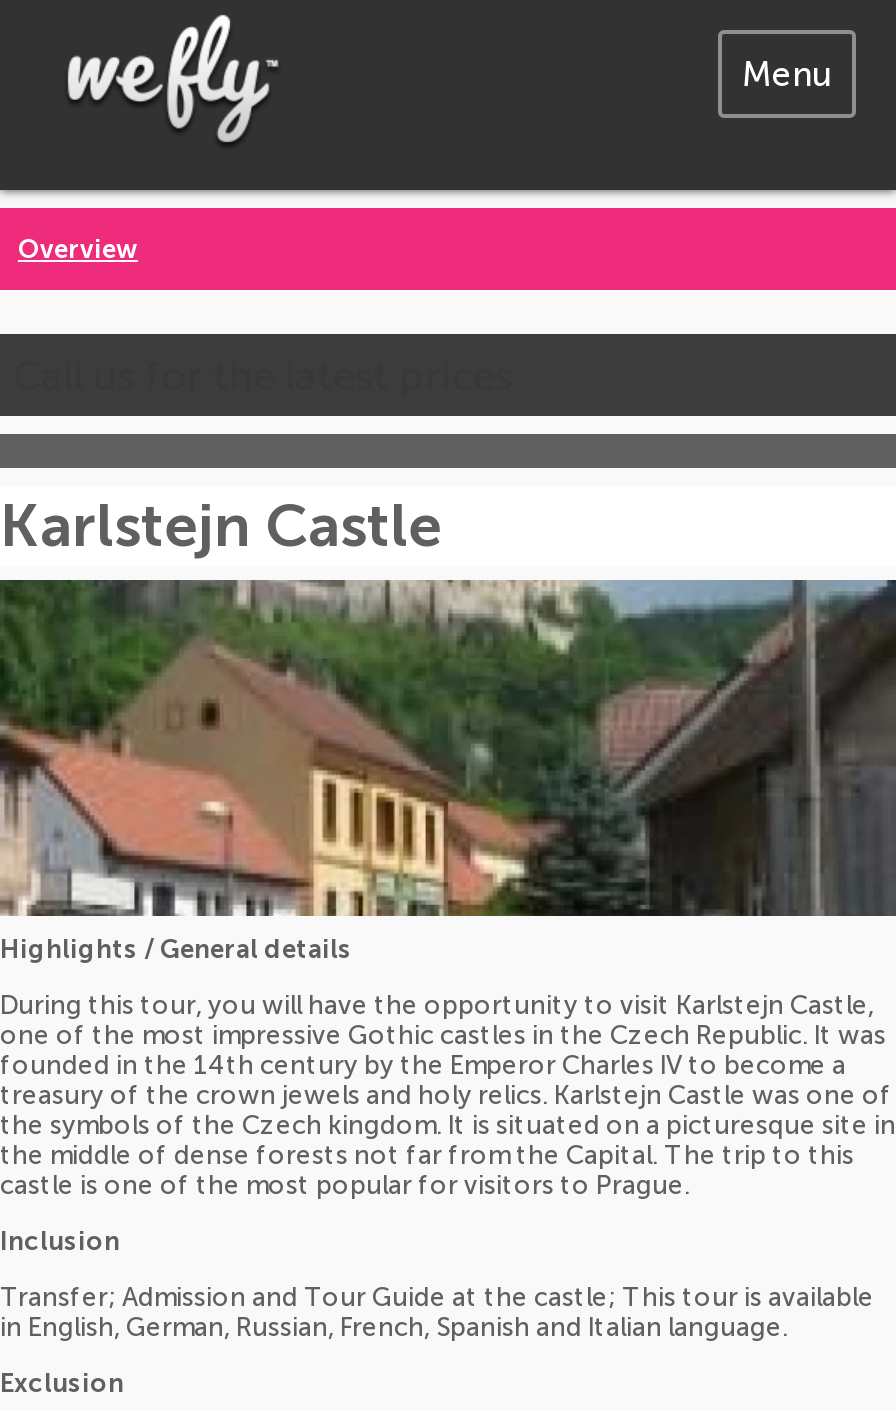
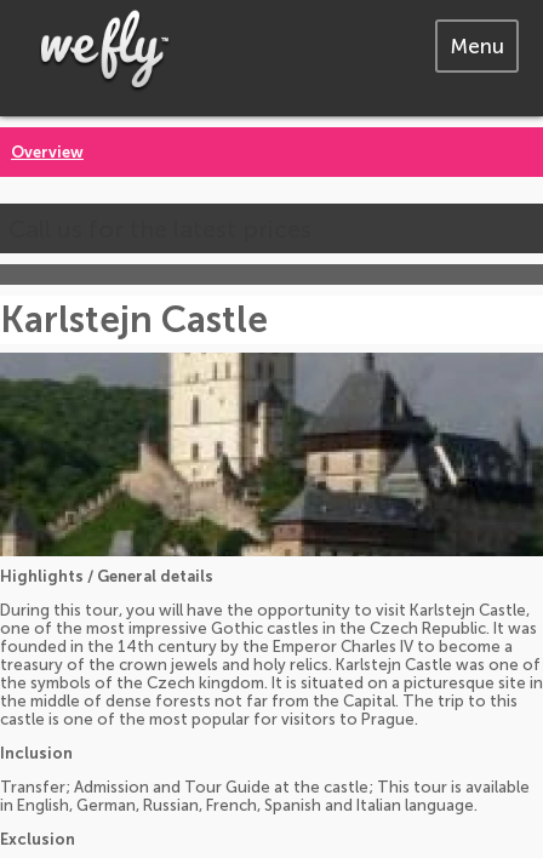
- [image]
+ [image]
